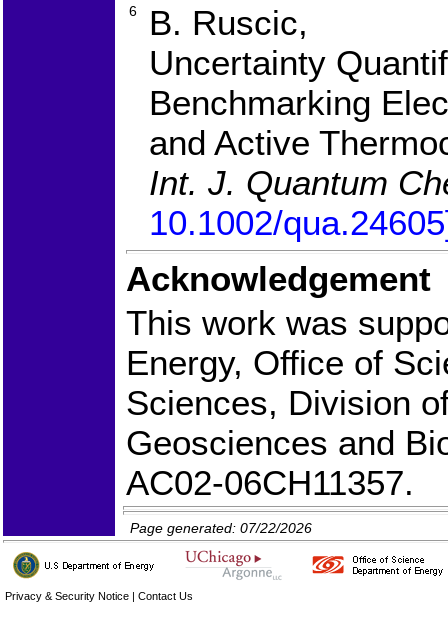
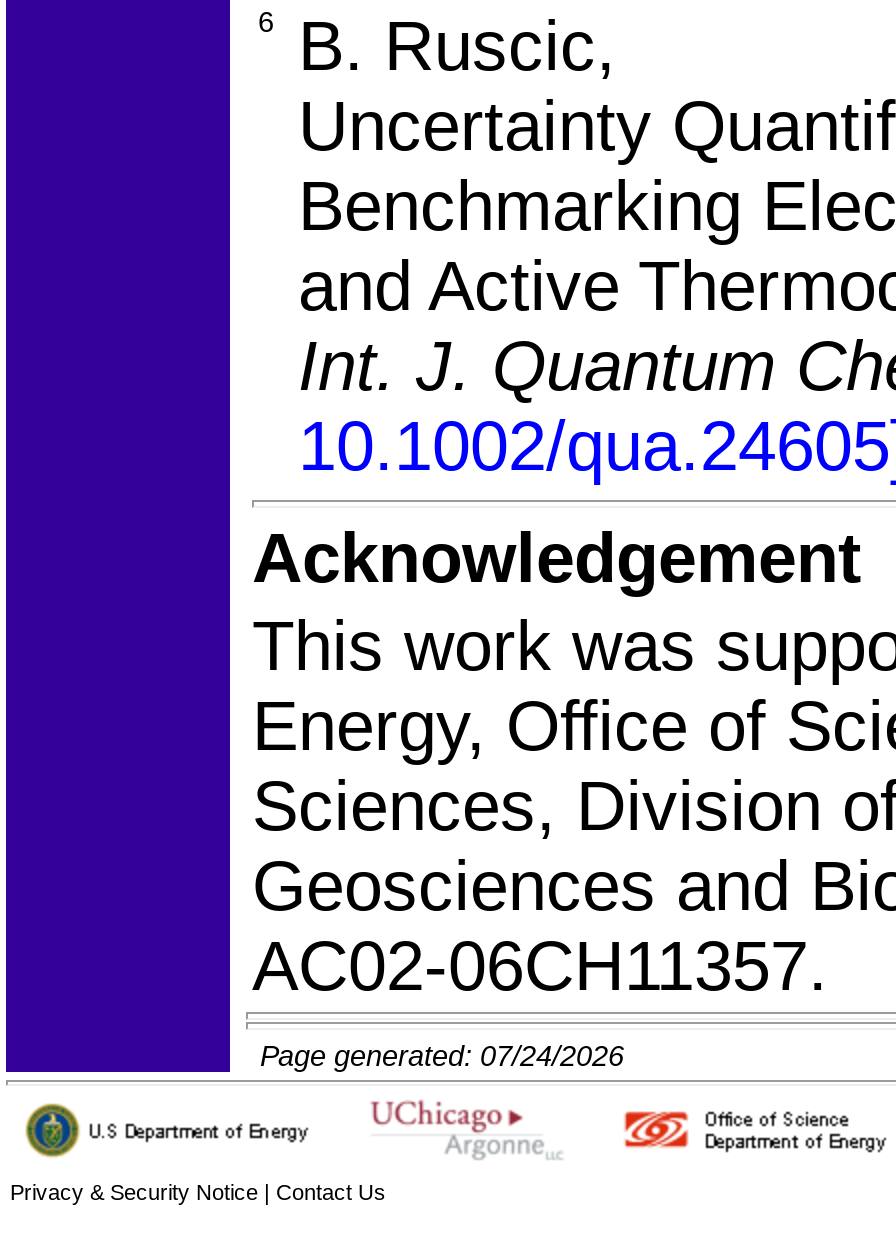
- Page generated: 07/22/2026
+ Page generated: 07/24/2026
